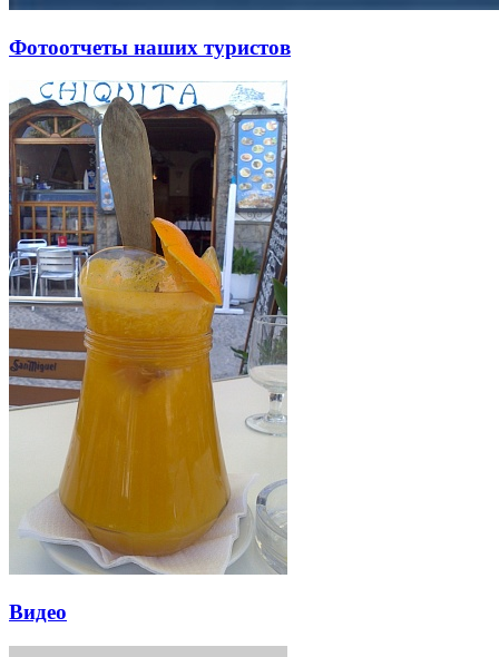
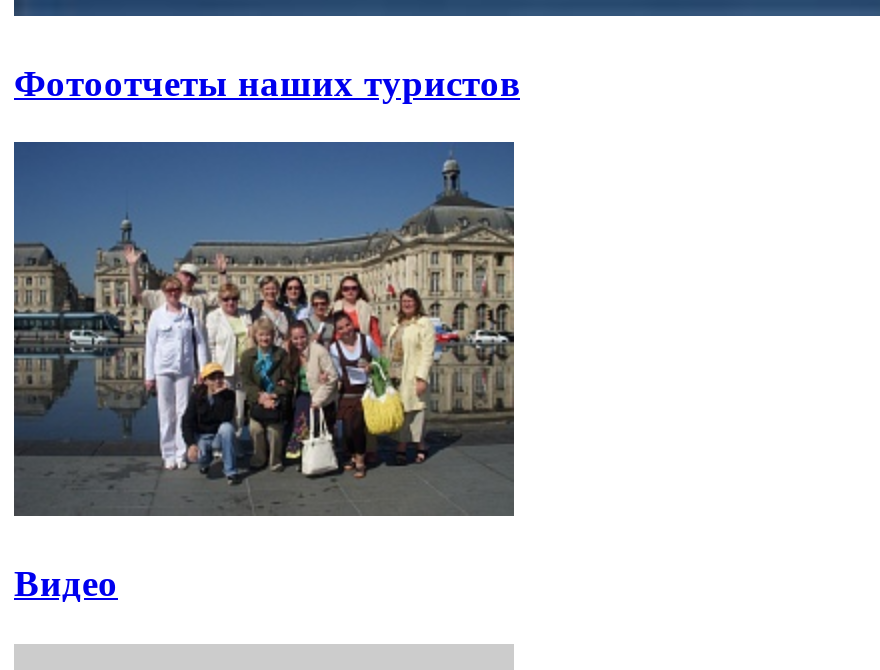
- [image]
+ [image]
